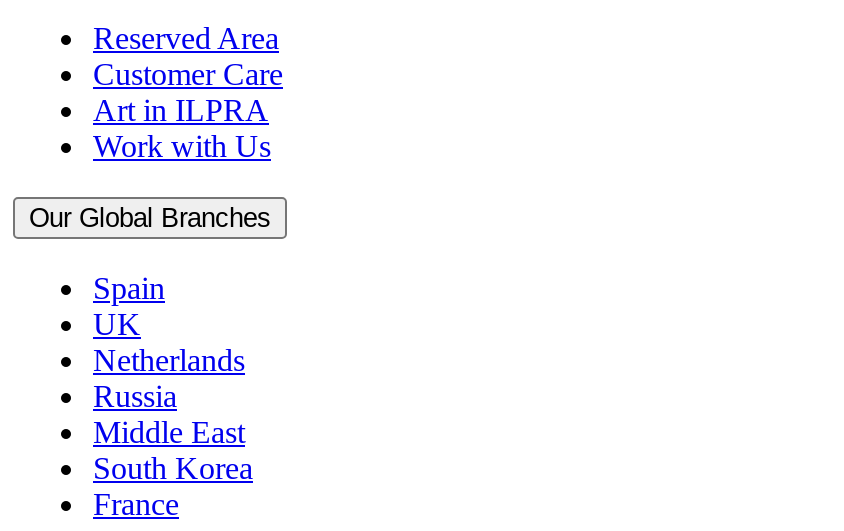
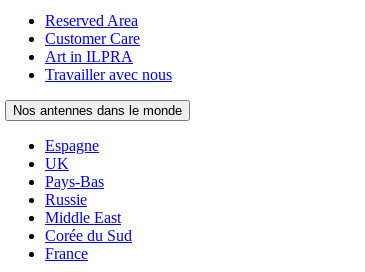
- Work with Us
+ Travailler avec nous

- Our Global Branches
+ Nos antennes dans le monde

- Spain
+ Espagne

- Netherlands
- Russia
+ Pays-Bas
+ Russie

- South Korea
+ Corée du Sud
